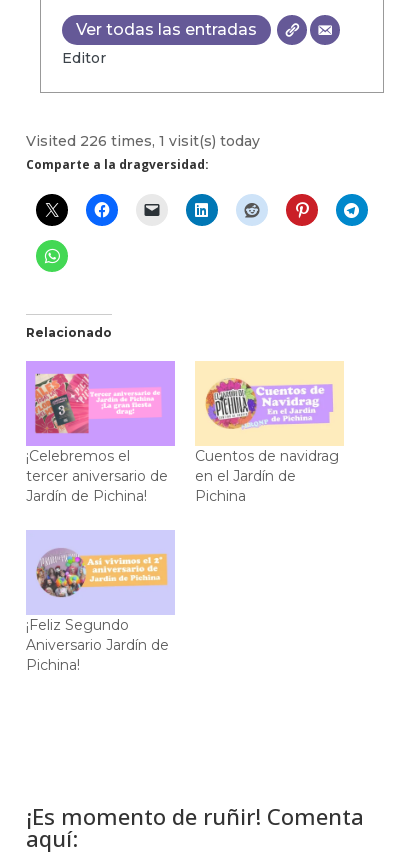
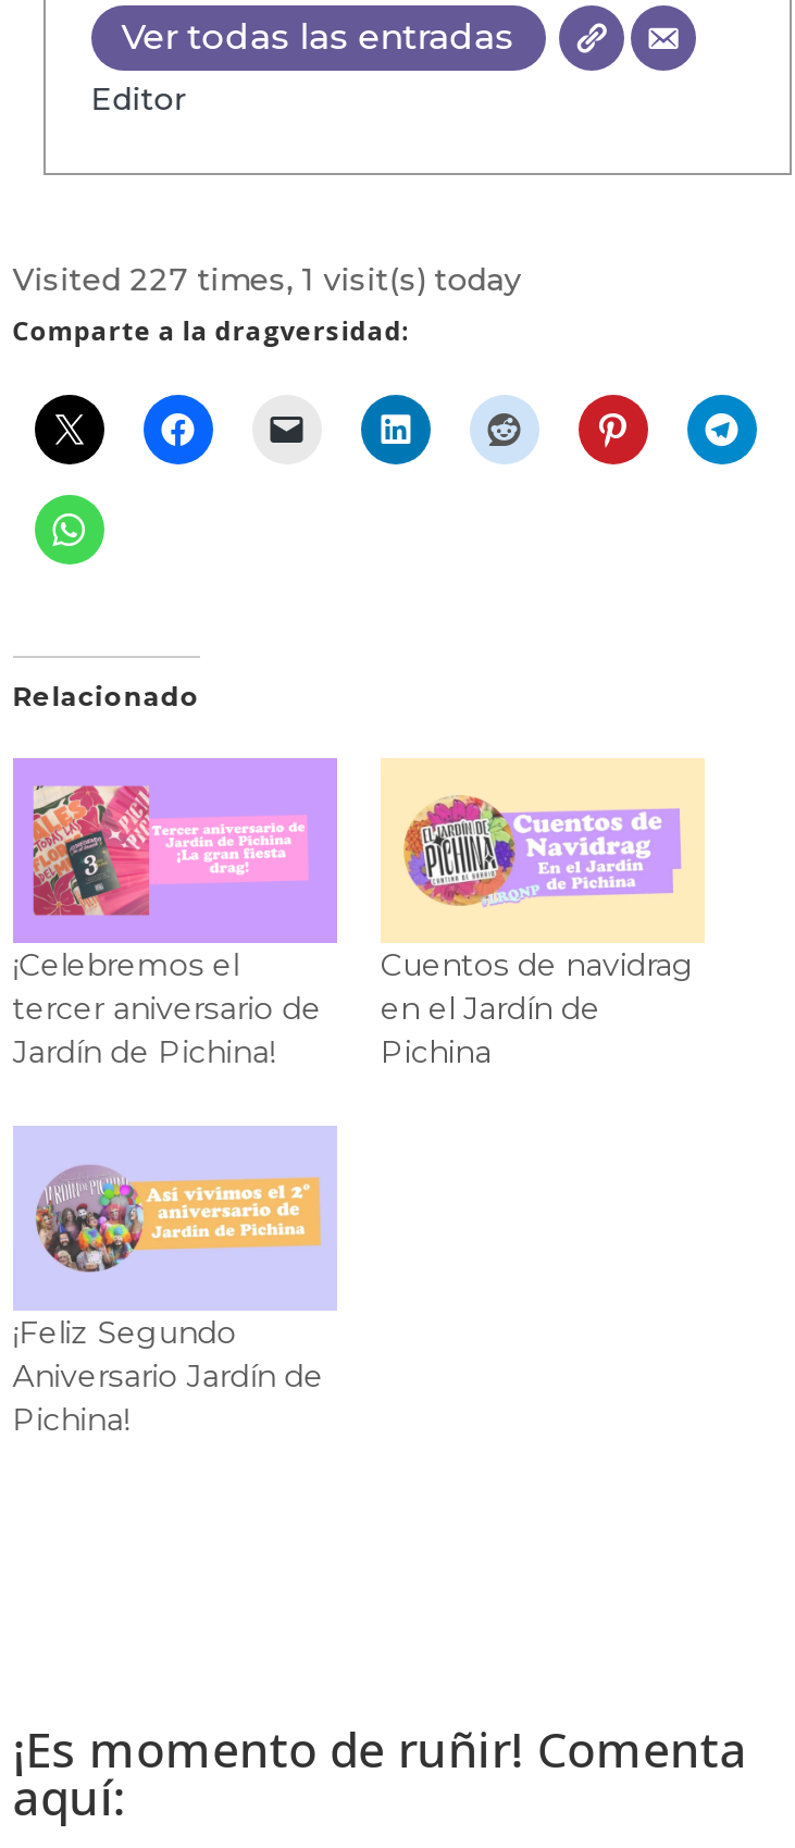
- Visited 226 times, 1 visit(s) today
+ Visited 227 times, 1 visit(s) today
